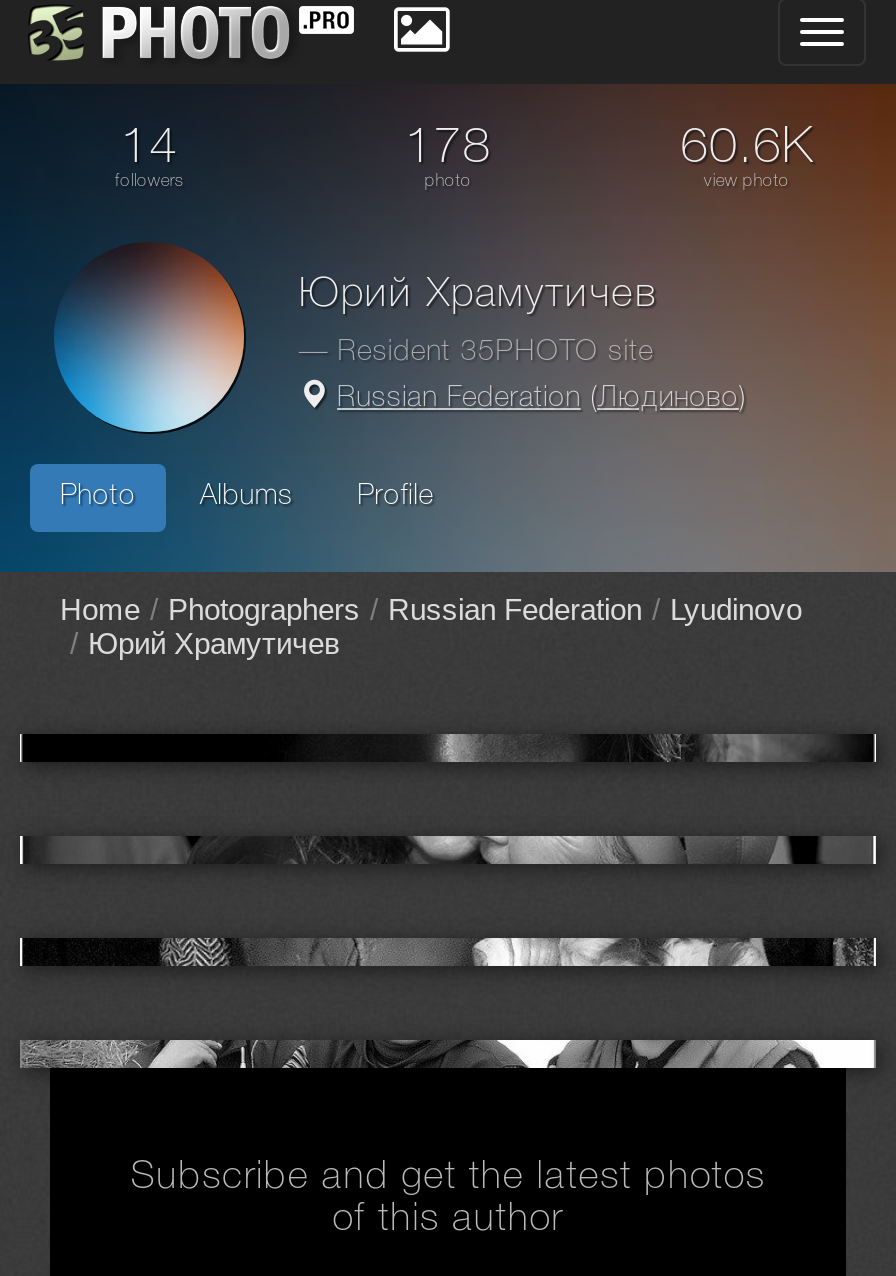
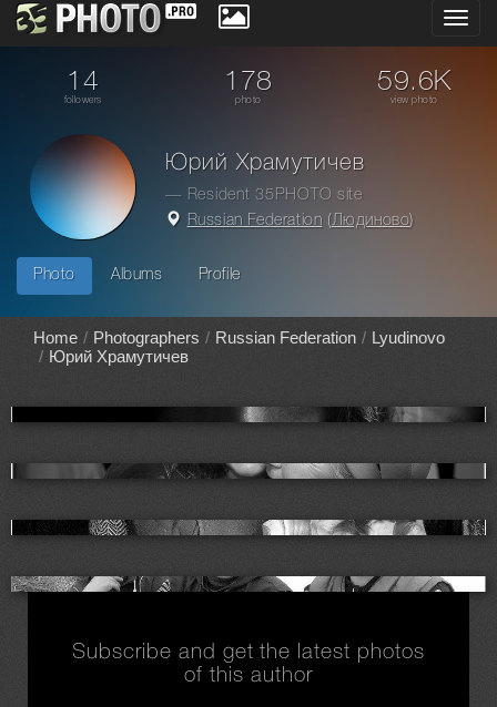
- 60.6K
+ 59.6K
